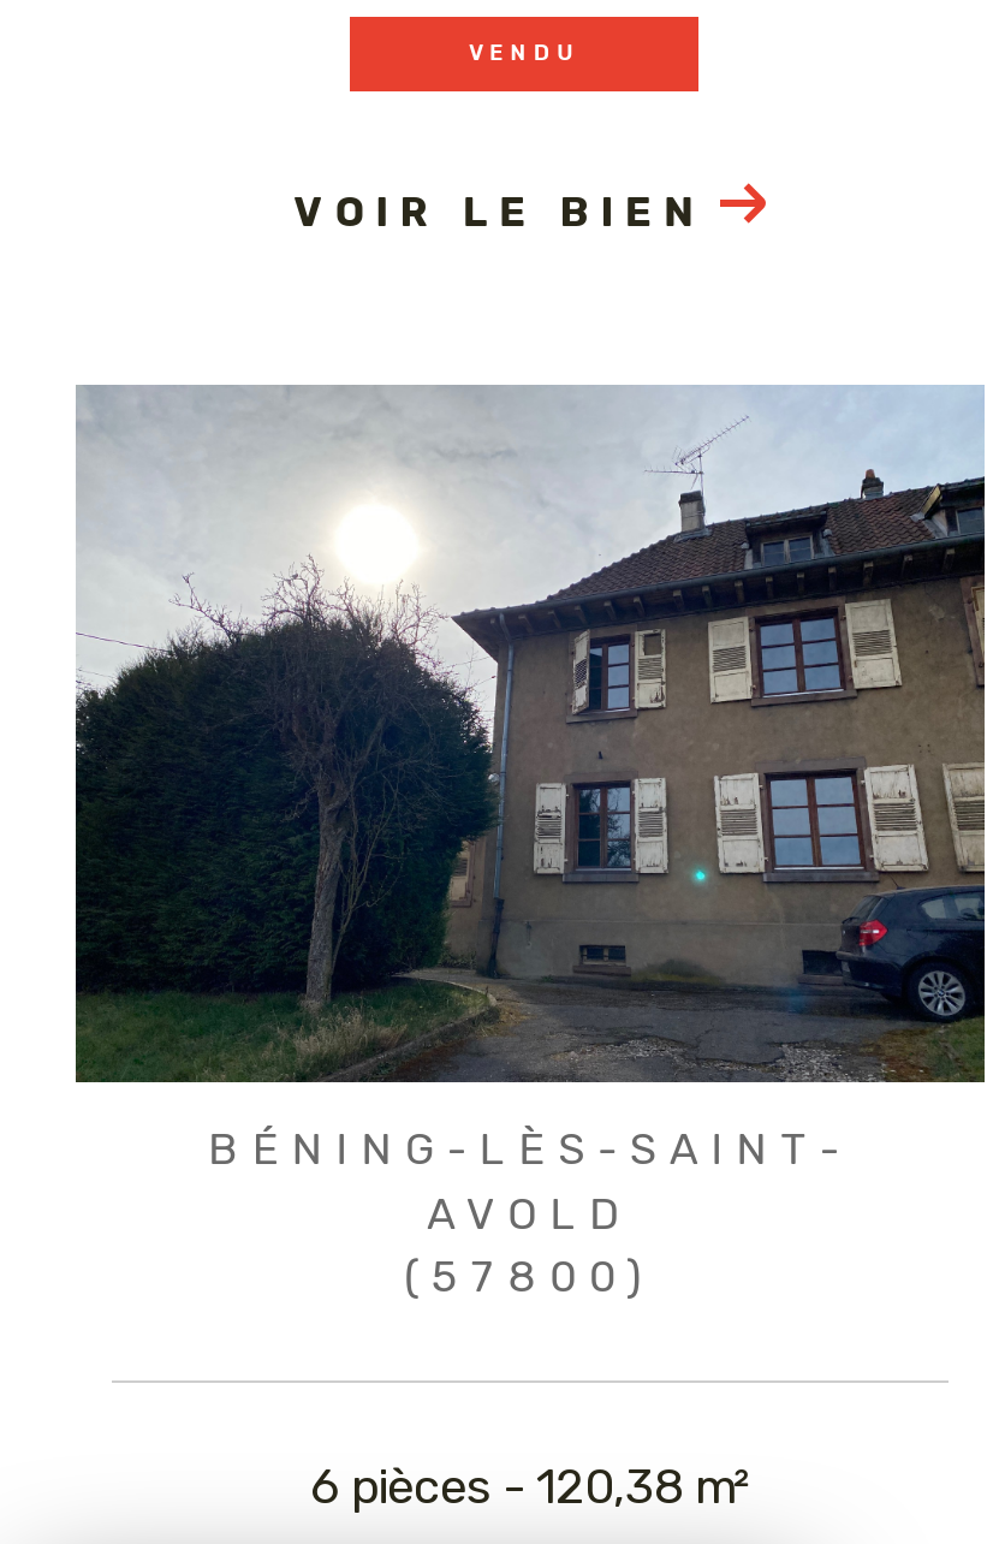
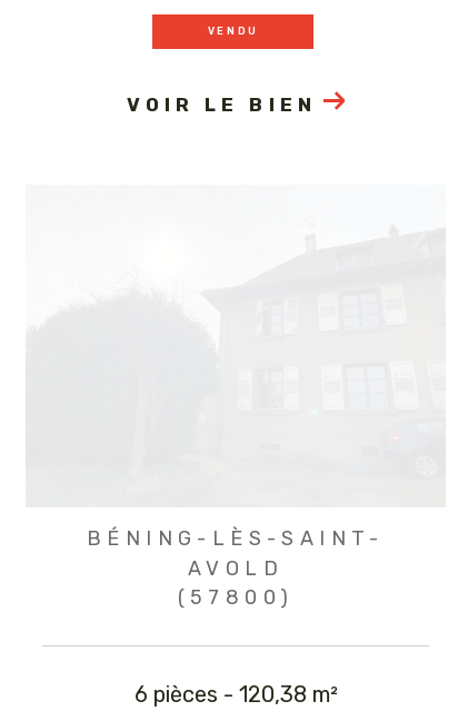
- [image]
